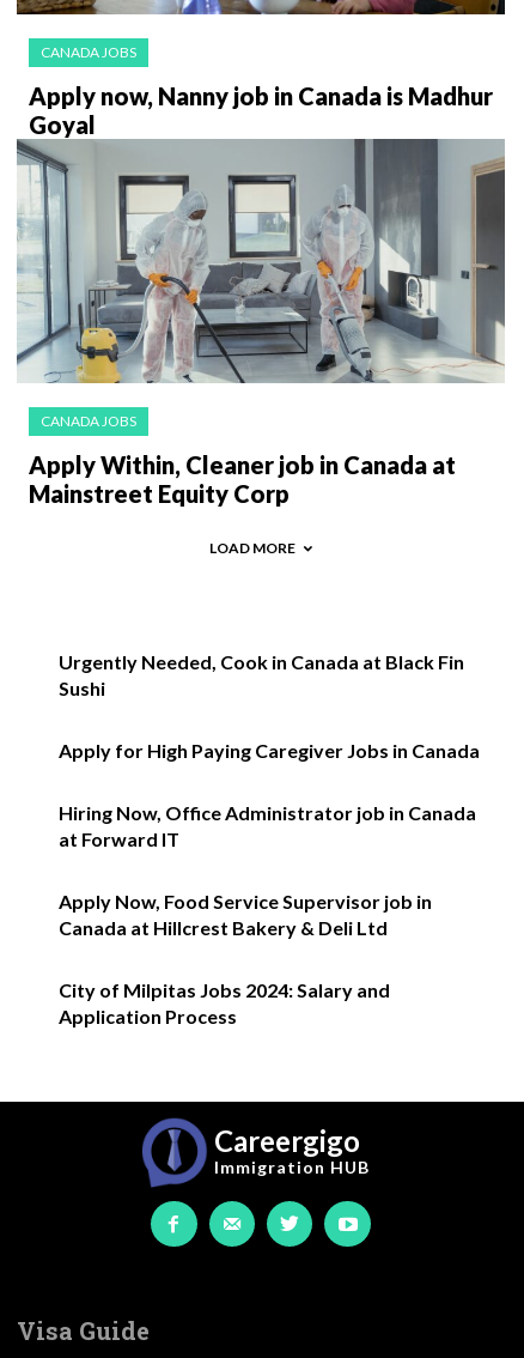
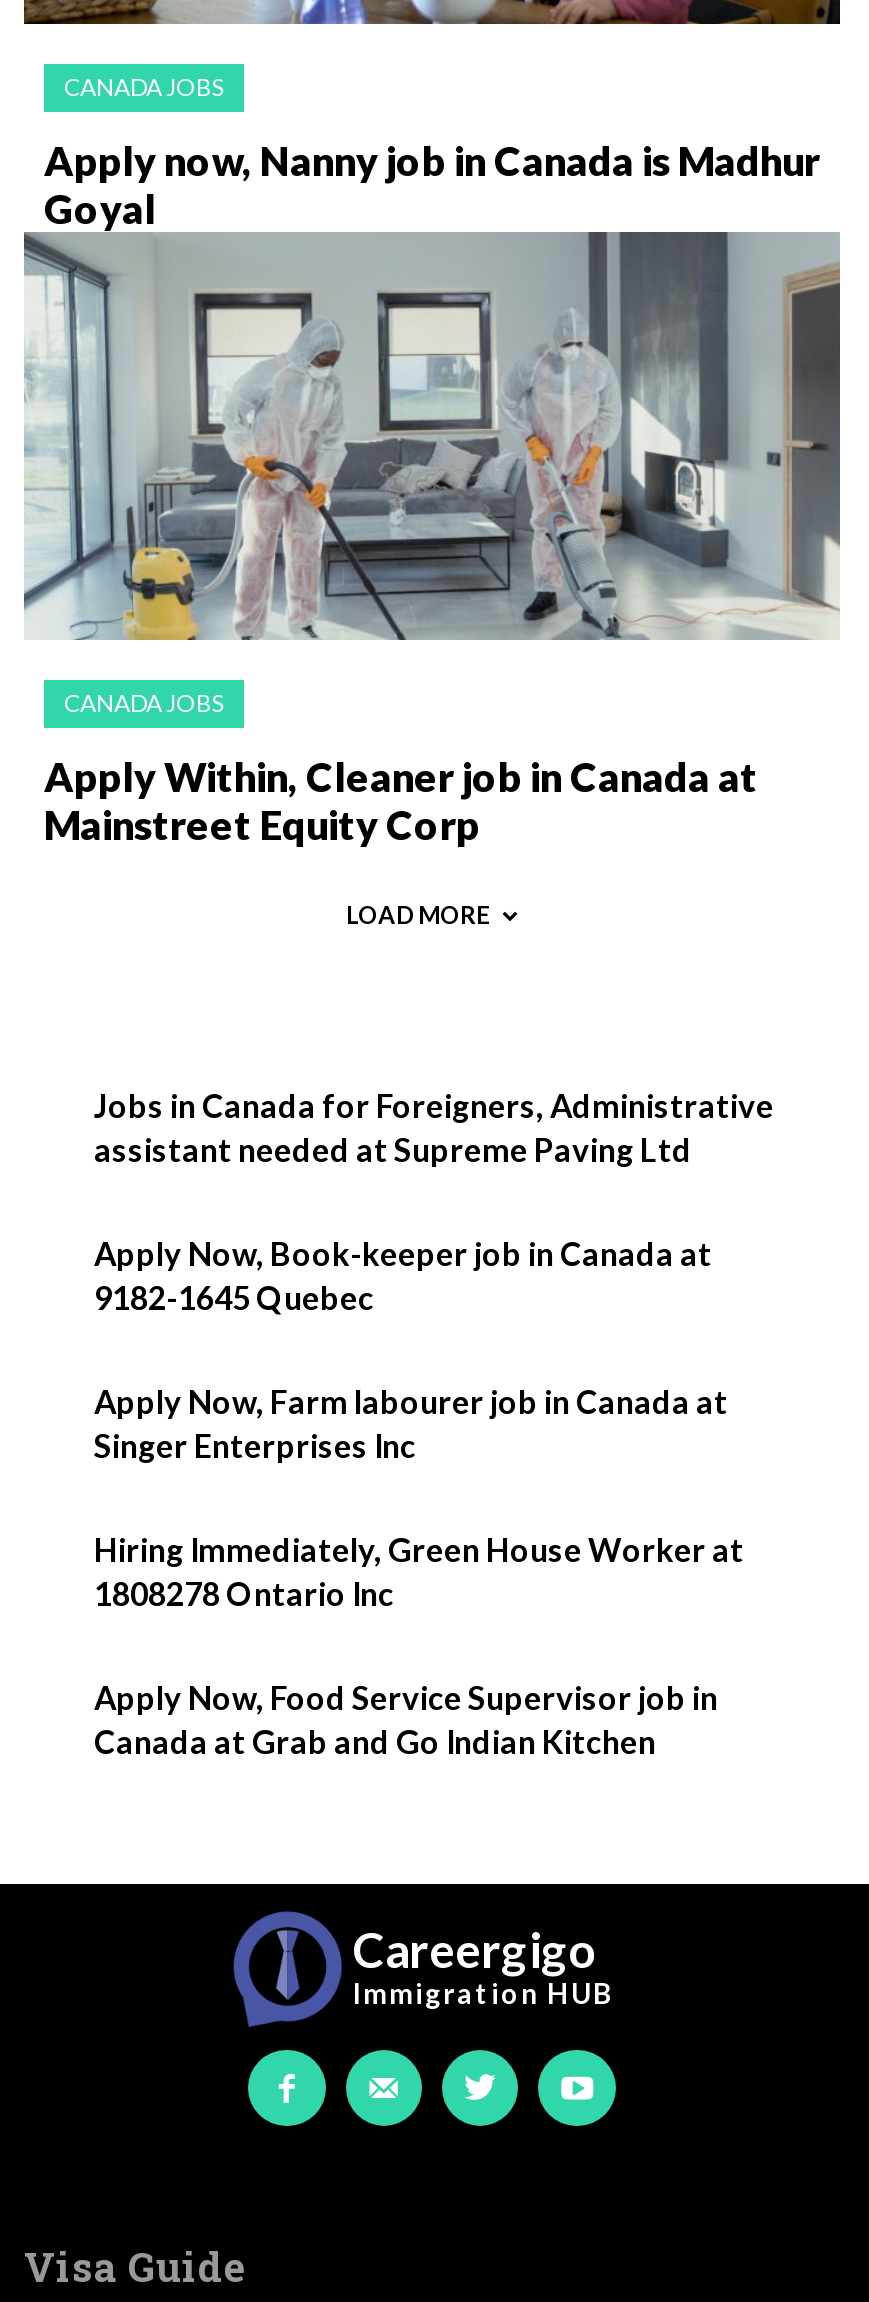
- Urgently Needed, Cook in Canada at Black Fin
- Sushi
- Apply for High Paying Caregiver Jobs in Canada
- Hiring Now, Office Administrator job in Canada
- at Forward IT
+ Jobs in Canada for Foreigners, Administrative
+ assistant needed at Supreme Paving Ltd
+ Apply Now, Book-keeper job in Canada at
+ 9182-1645 Quebec
+ Apply Now, Farm labourer job in Canada at
+ Singer Enterprises Inc
+ Hiring Immediately, Green House Worker at
+ 1808278 Ontario Inc

moved down: Apply Now, Food Service Supervisor job in

- Canada at Hillcrest Bakery & Deli Ltd
- City of Milpitas Jobs 2024: Salary and
- Application Process
+ Canada at Grab and Go Indian Kitchen
